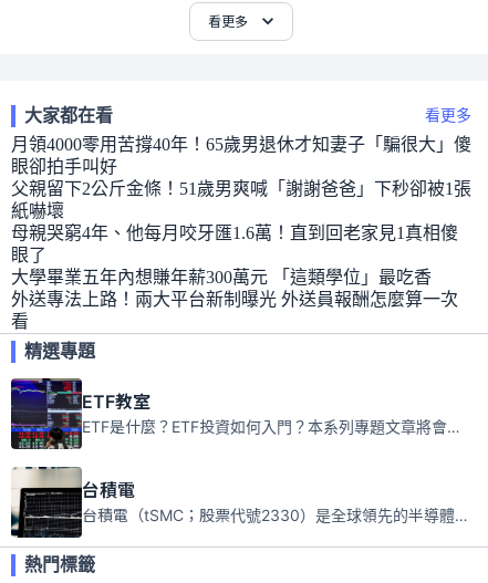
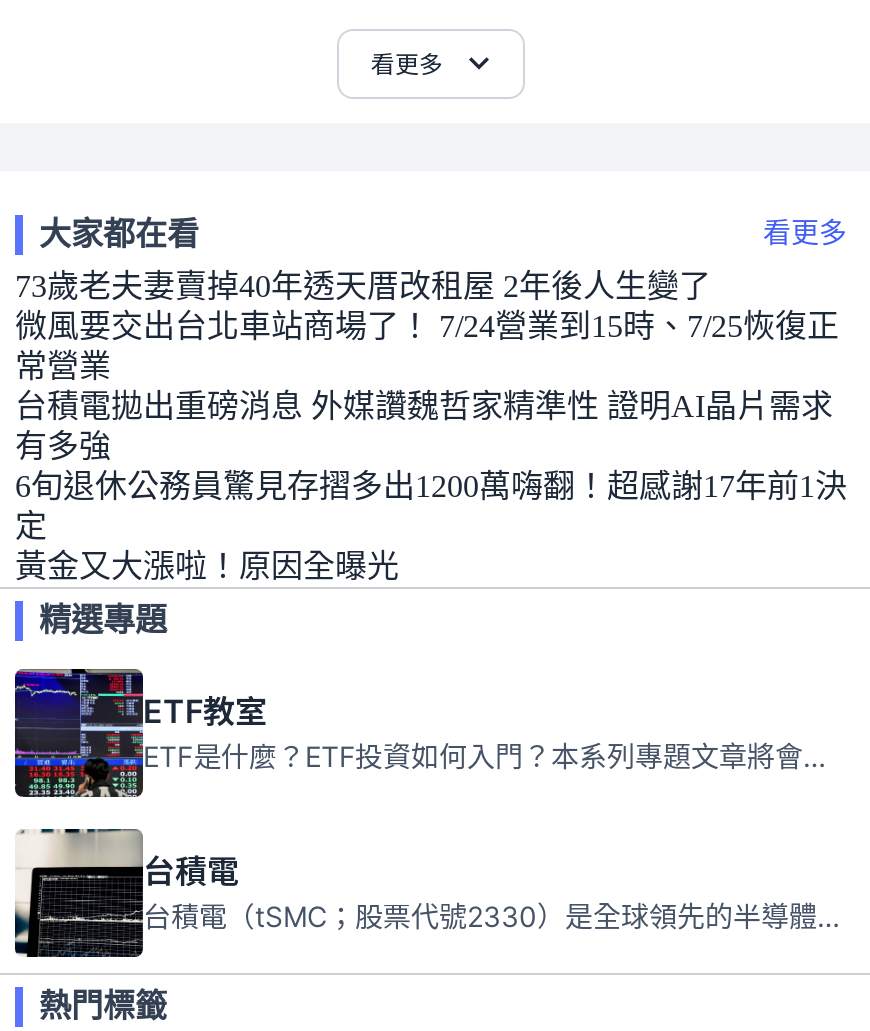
- 月領4000零用苦撐40年！65歲男退休才知妻子「騙很大」傻
- 眼卻拍手叫好
- 父親留下2公斤金條！51歲男爽喊「謝謝爸爸」下秒卻被1張
- 紙嚇壞
- 母親哭窮4年、他每月咬牙匯1.6萬！直到回老家見1真相傻
- 眼了
- 大學畢業五年內想賺年薪300萬元 「這類學位」最吃香
- 外送專法上路！兩大平台新制曝光 外送員報酬怎麼算一次
- 看
+ 73歲老夫妻賣掉40年透天厝改租屋 2年後人生變了
+ 微風要交出台北車站商場了！ 7/24營業到15時、7/25恢復正
+ 常營業
+ 台積電拋出重磅消息 外媒讚魏哲家精準性 證明AI晶片需求
+ 有多強
+ 6旬退休公務員驚見存摺多出1200萬嗨翻！超感謝17年前1決
+ 定
+ 黃金又大漲啦！原因全曝光
